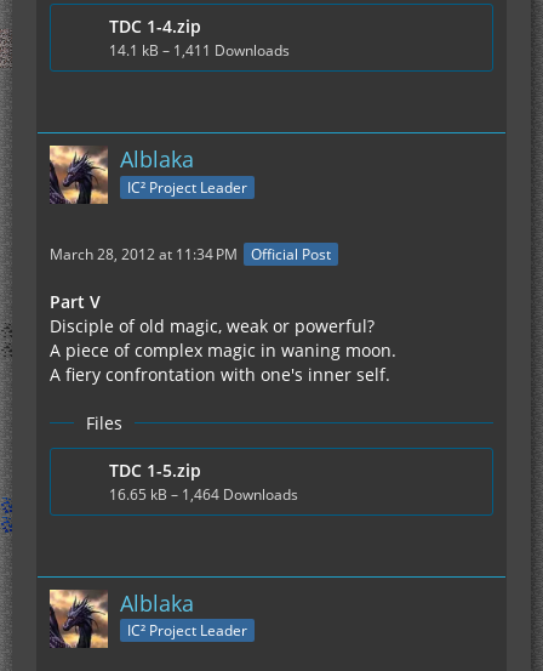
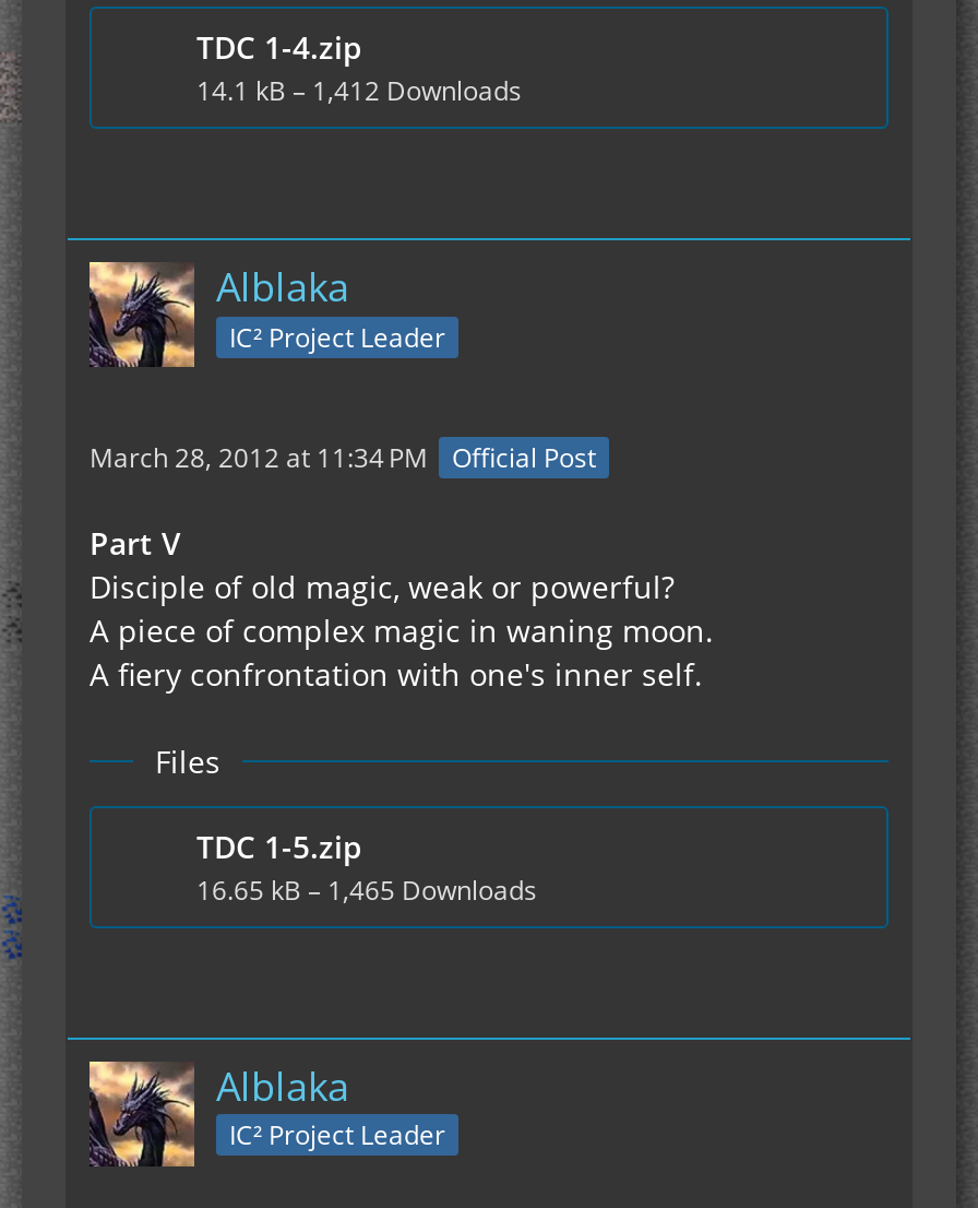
- 14.1 kB – 1,411 Downloads
+ 14.1 kB – 1,412 Downloads

- 16.65 kB – 1,464 Downloads
+ 16.65 kB – 1,465 Downloads
